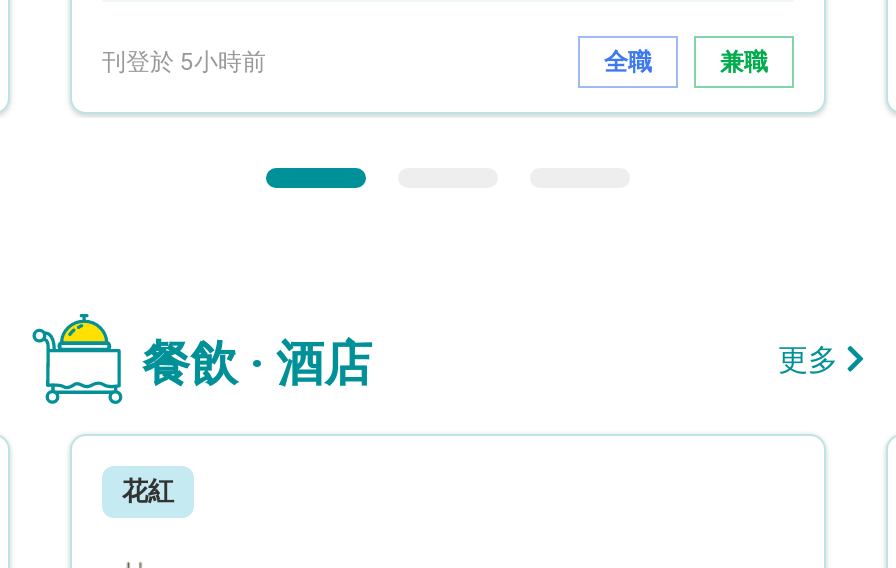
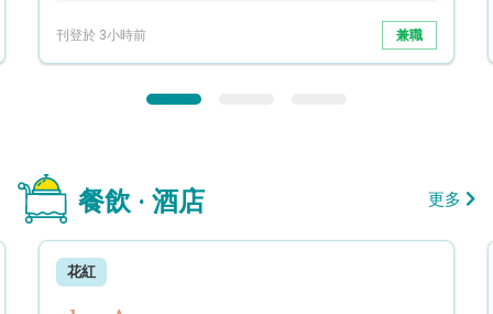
- 刊登於 5小時前
- 全職
+ 刊登於 3小時前
